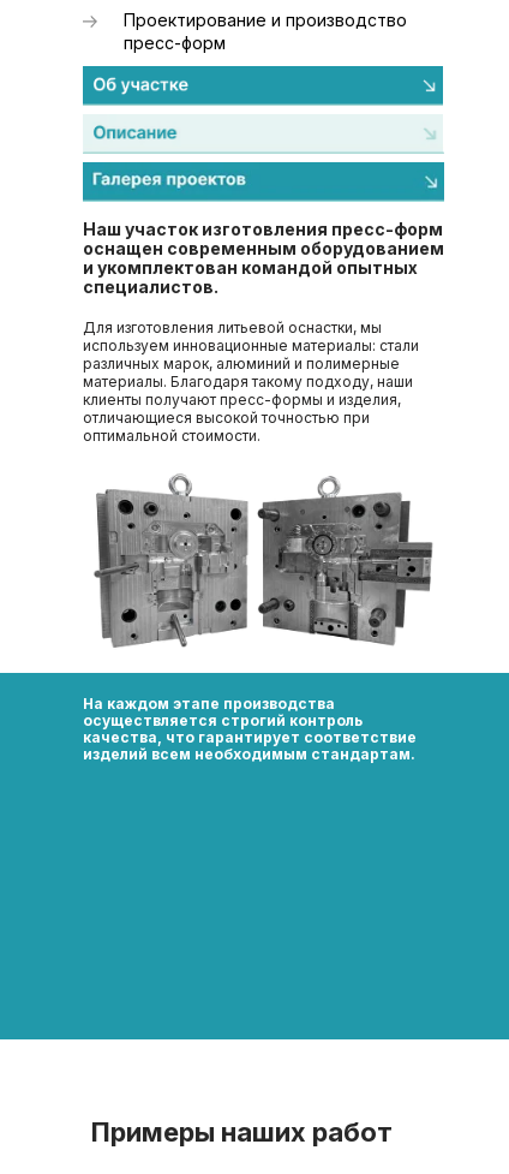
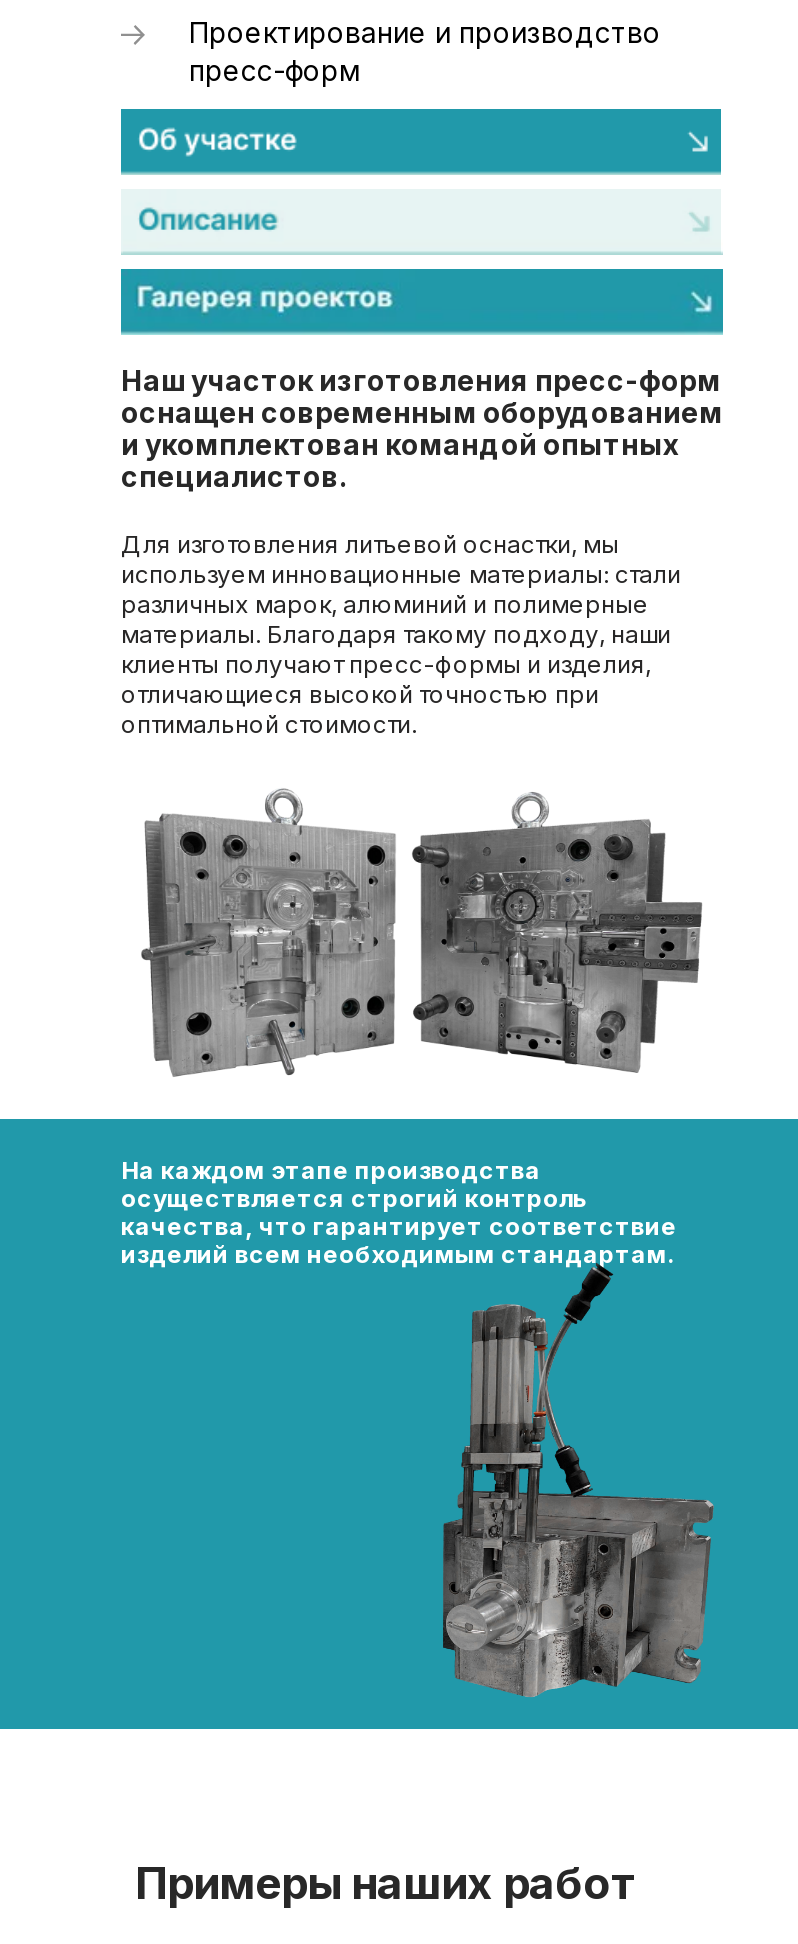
+ [image]
